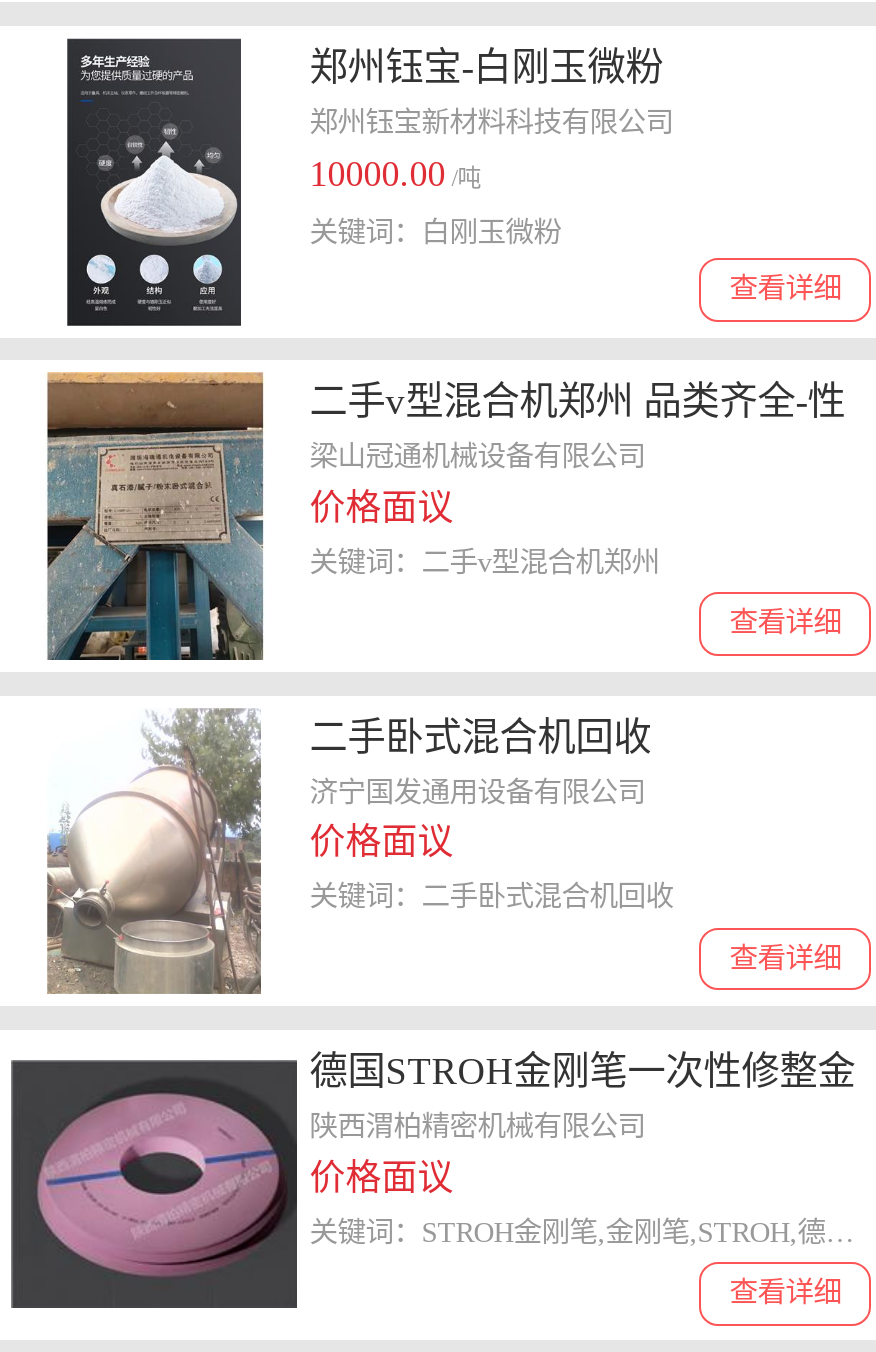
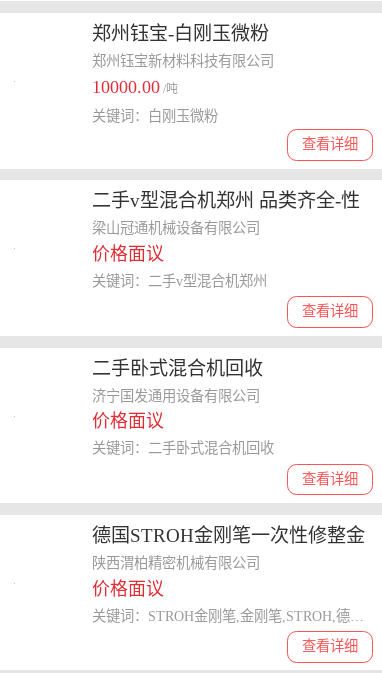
- [image]

- [image]

- [image]

- [image]
